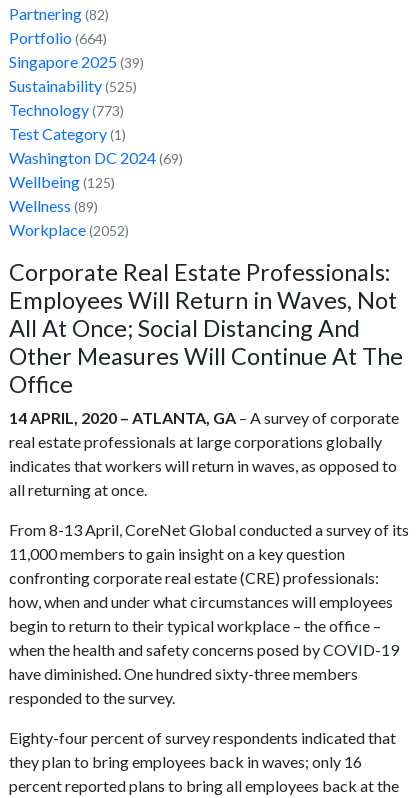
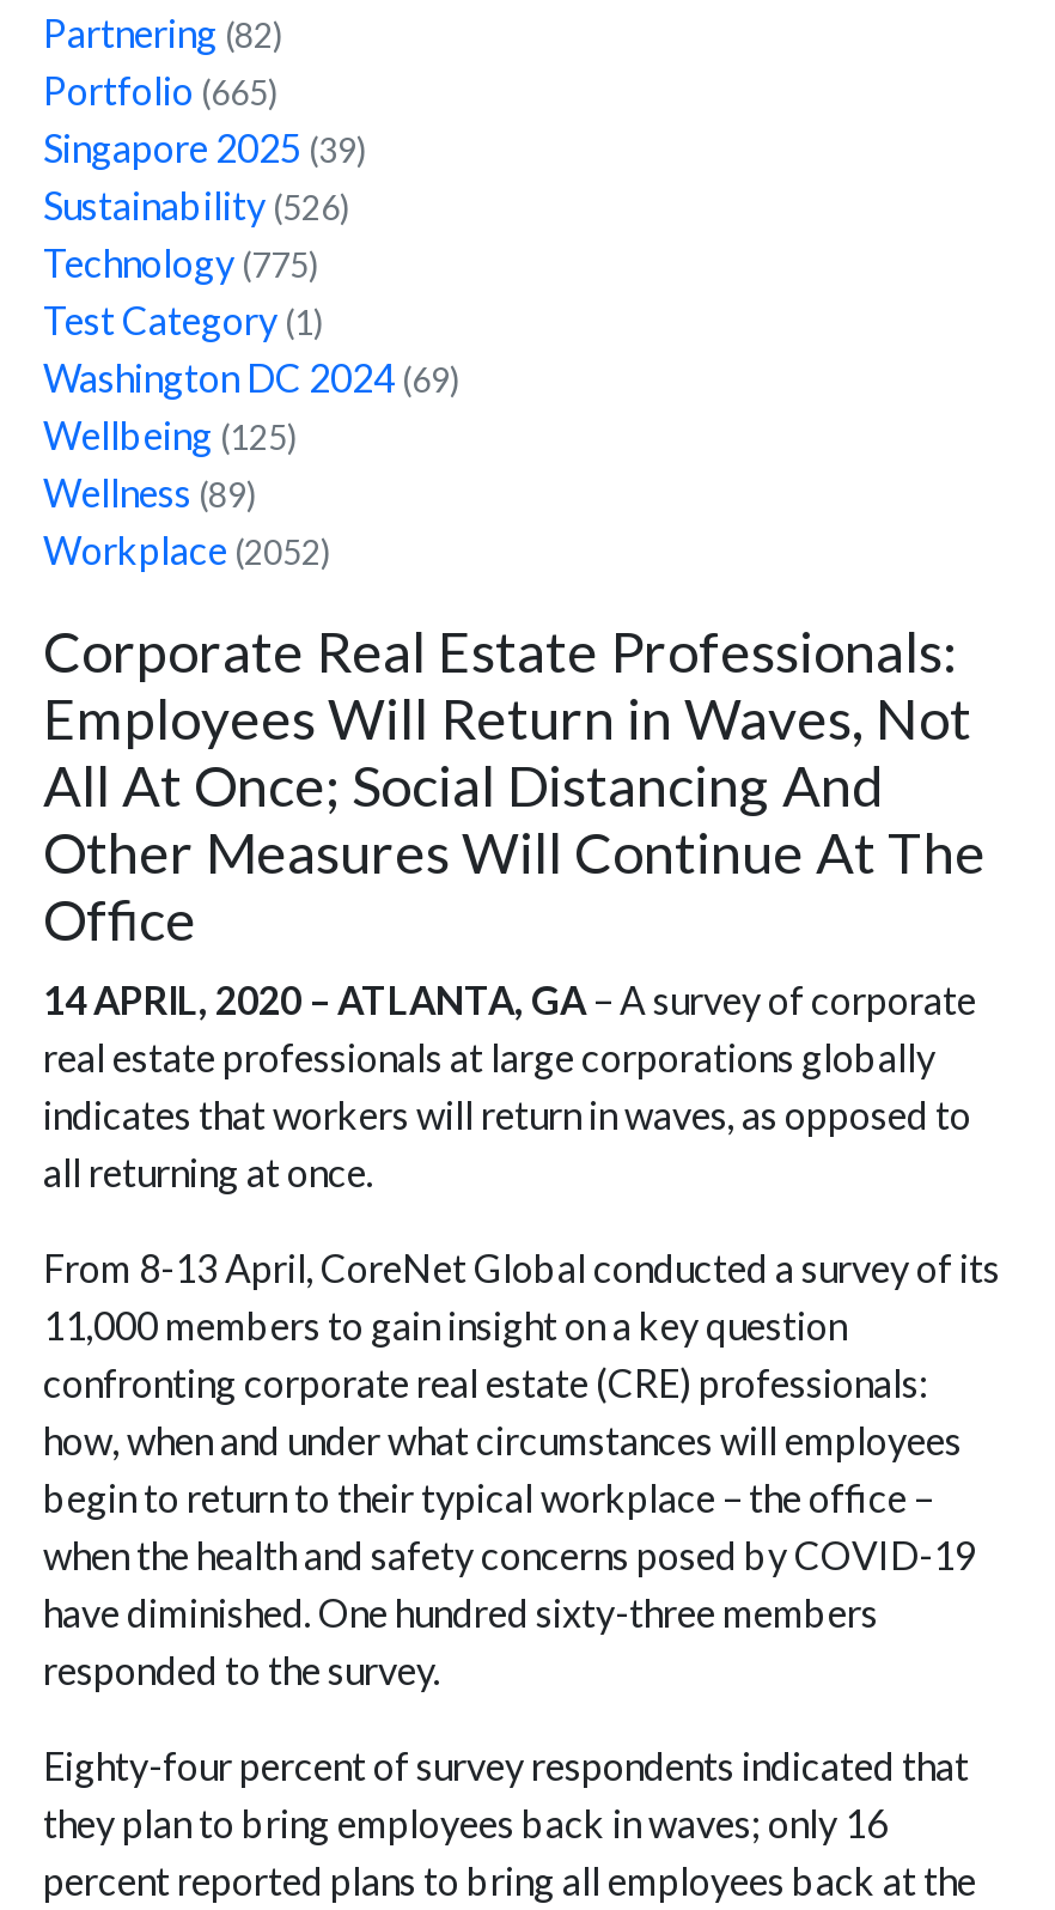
- Portfolio (664)
+ Portfolio (665)

- Sustainability (525)
+ Sustainability (526)

- Technology (773)
+ Technology (775)
